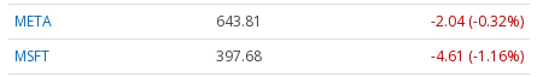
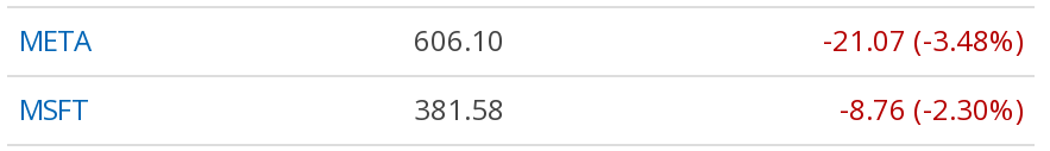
- 643.81
+ 606.10

- -2.04 (-0.32%)
+ -21.07 (-3.48%)

- 397.68
+ 381.58

- -4.61 (-1.16%)
+ -8.76 (-2.30%)
